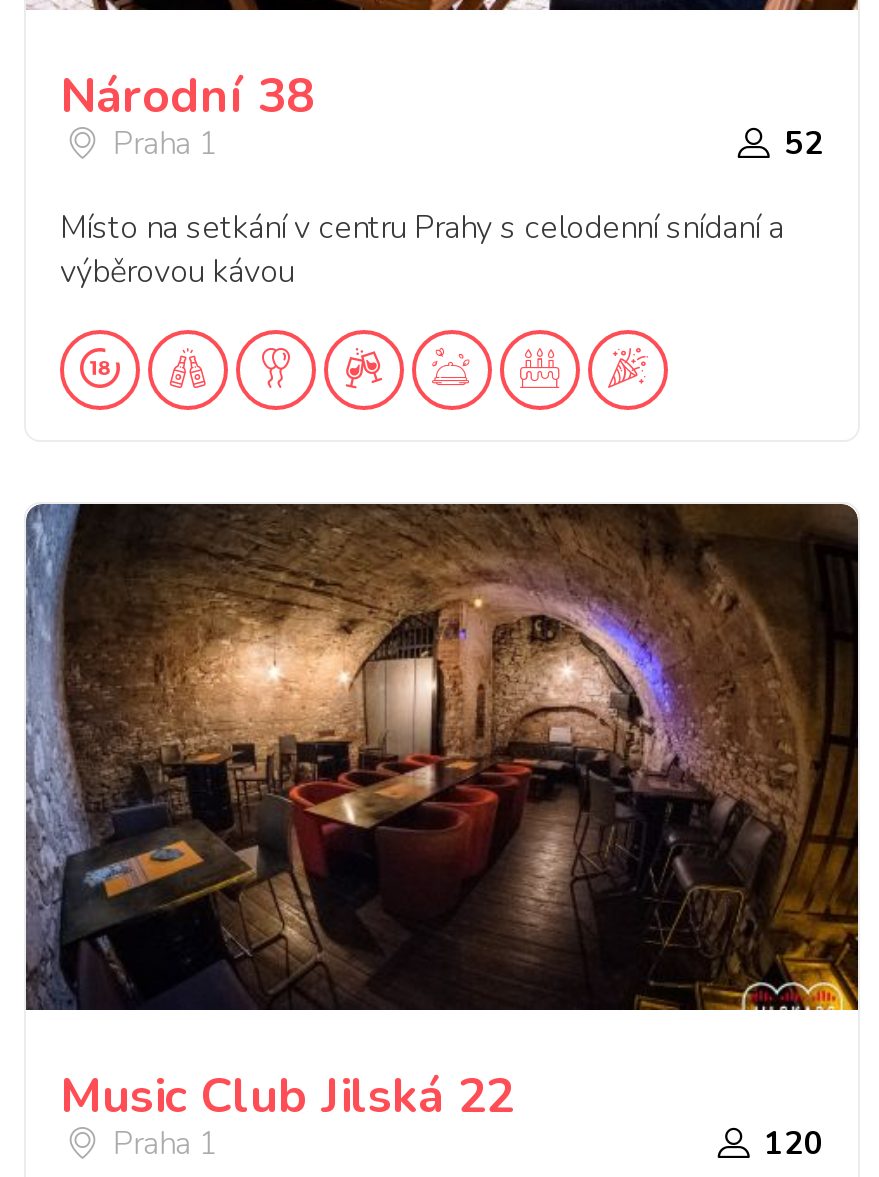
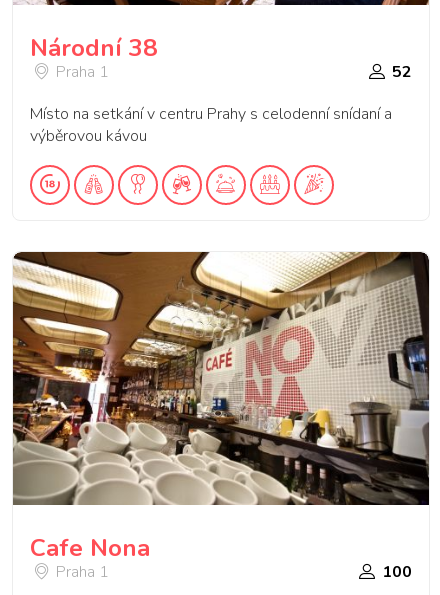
- [image]
- Music Club Jilská 22
+ [image]
+ Cafe Nona

- 120
+ 100
